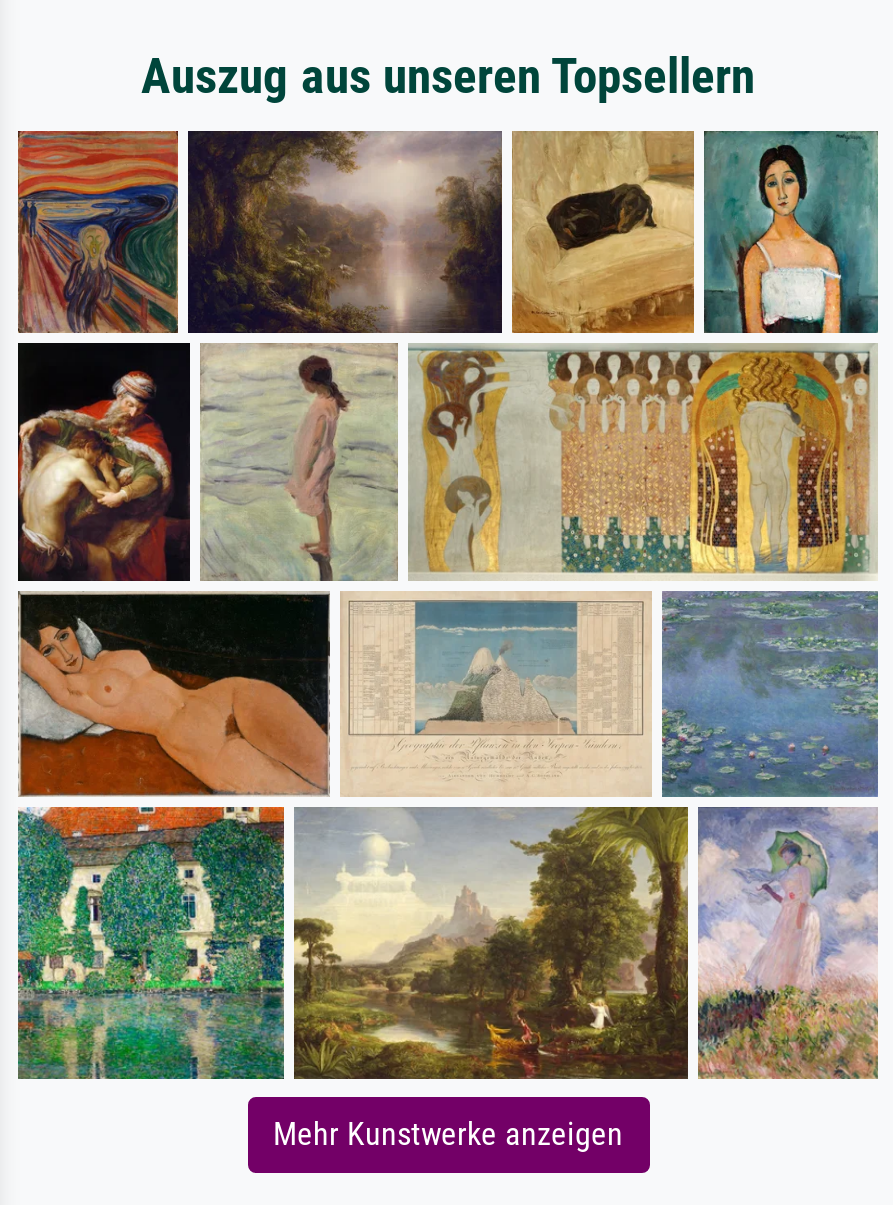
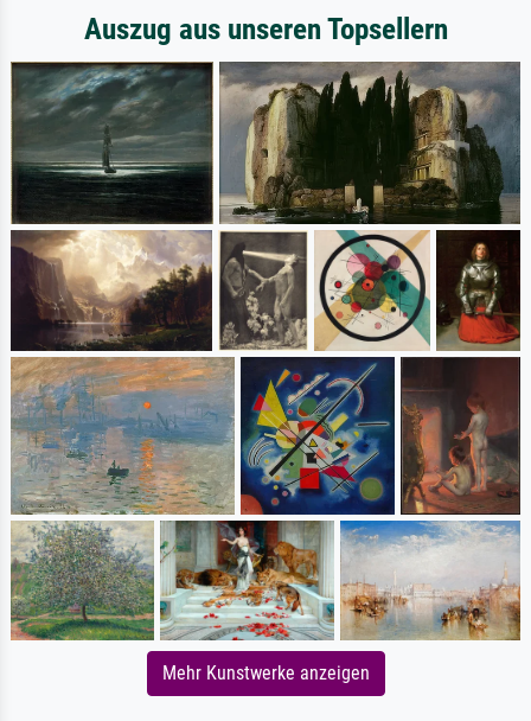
- [image]
+ [image]
